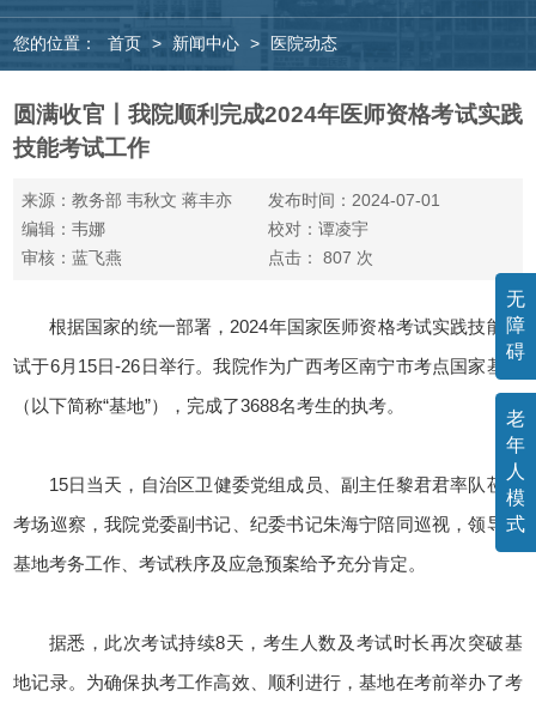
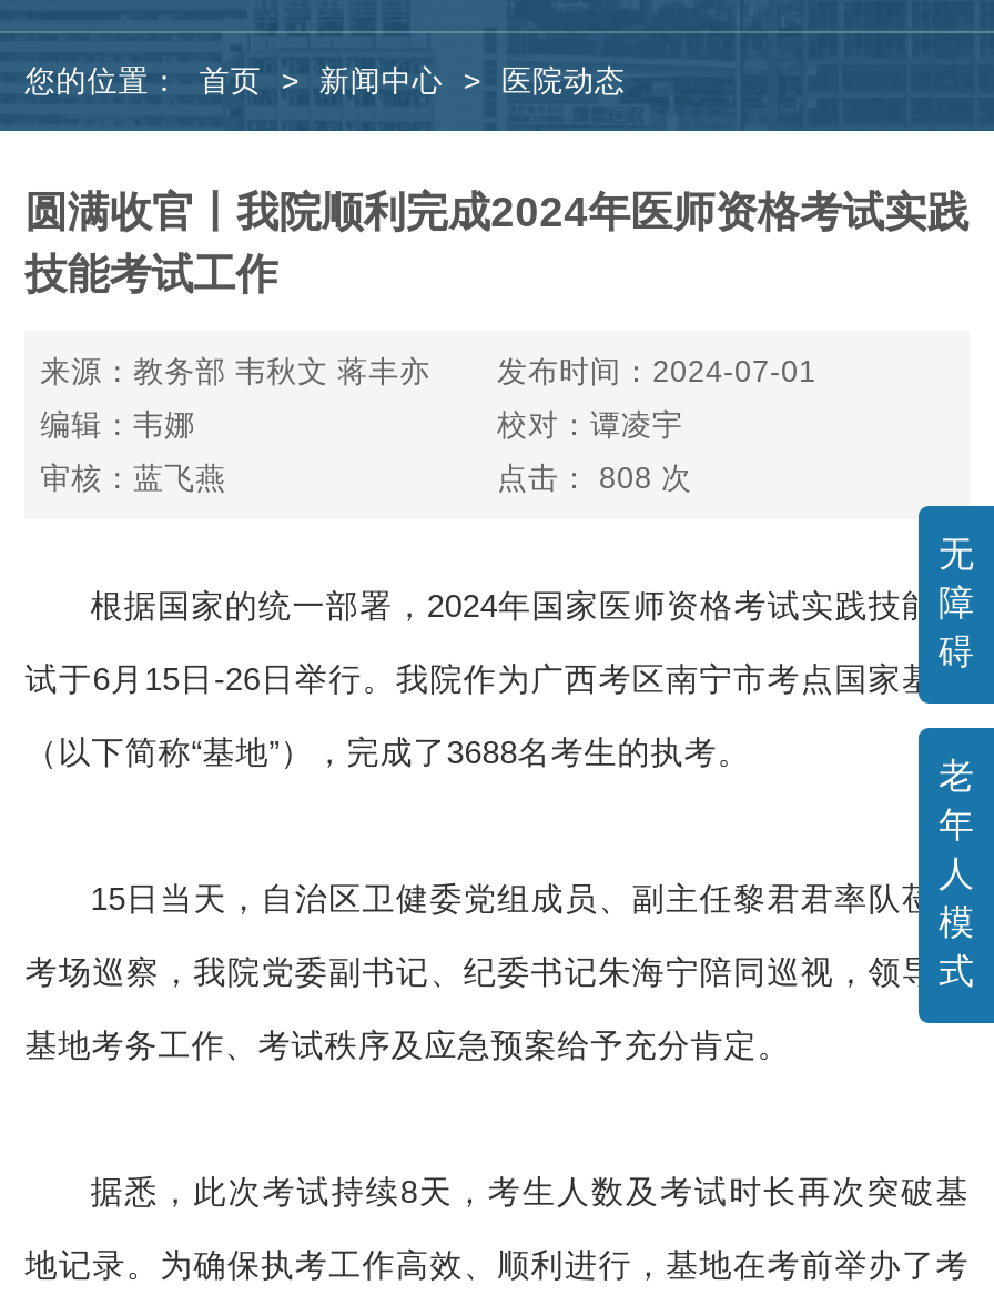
- 点击：807次
+ 点击：808次
